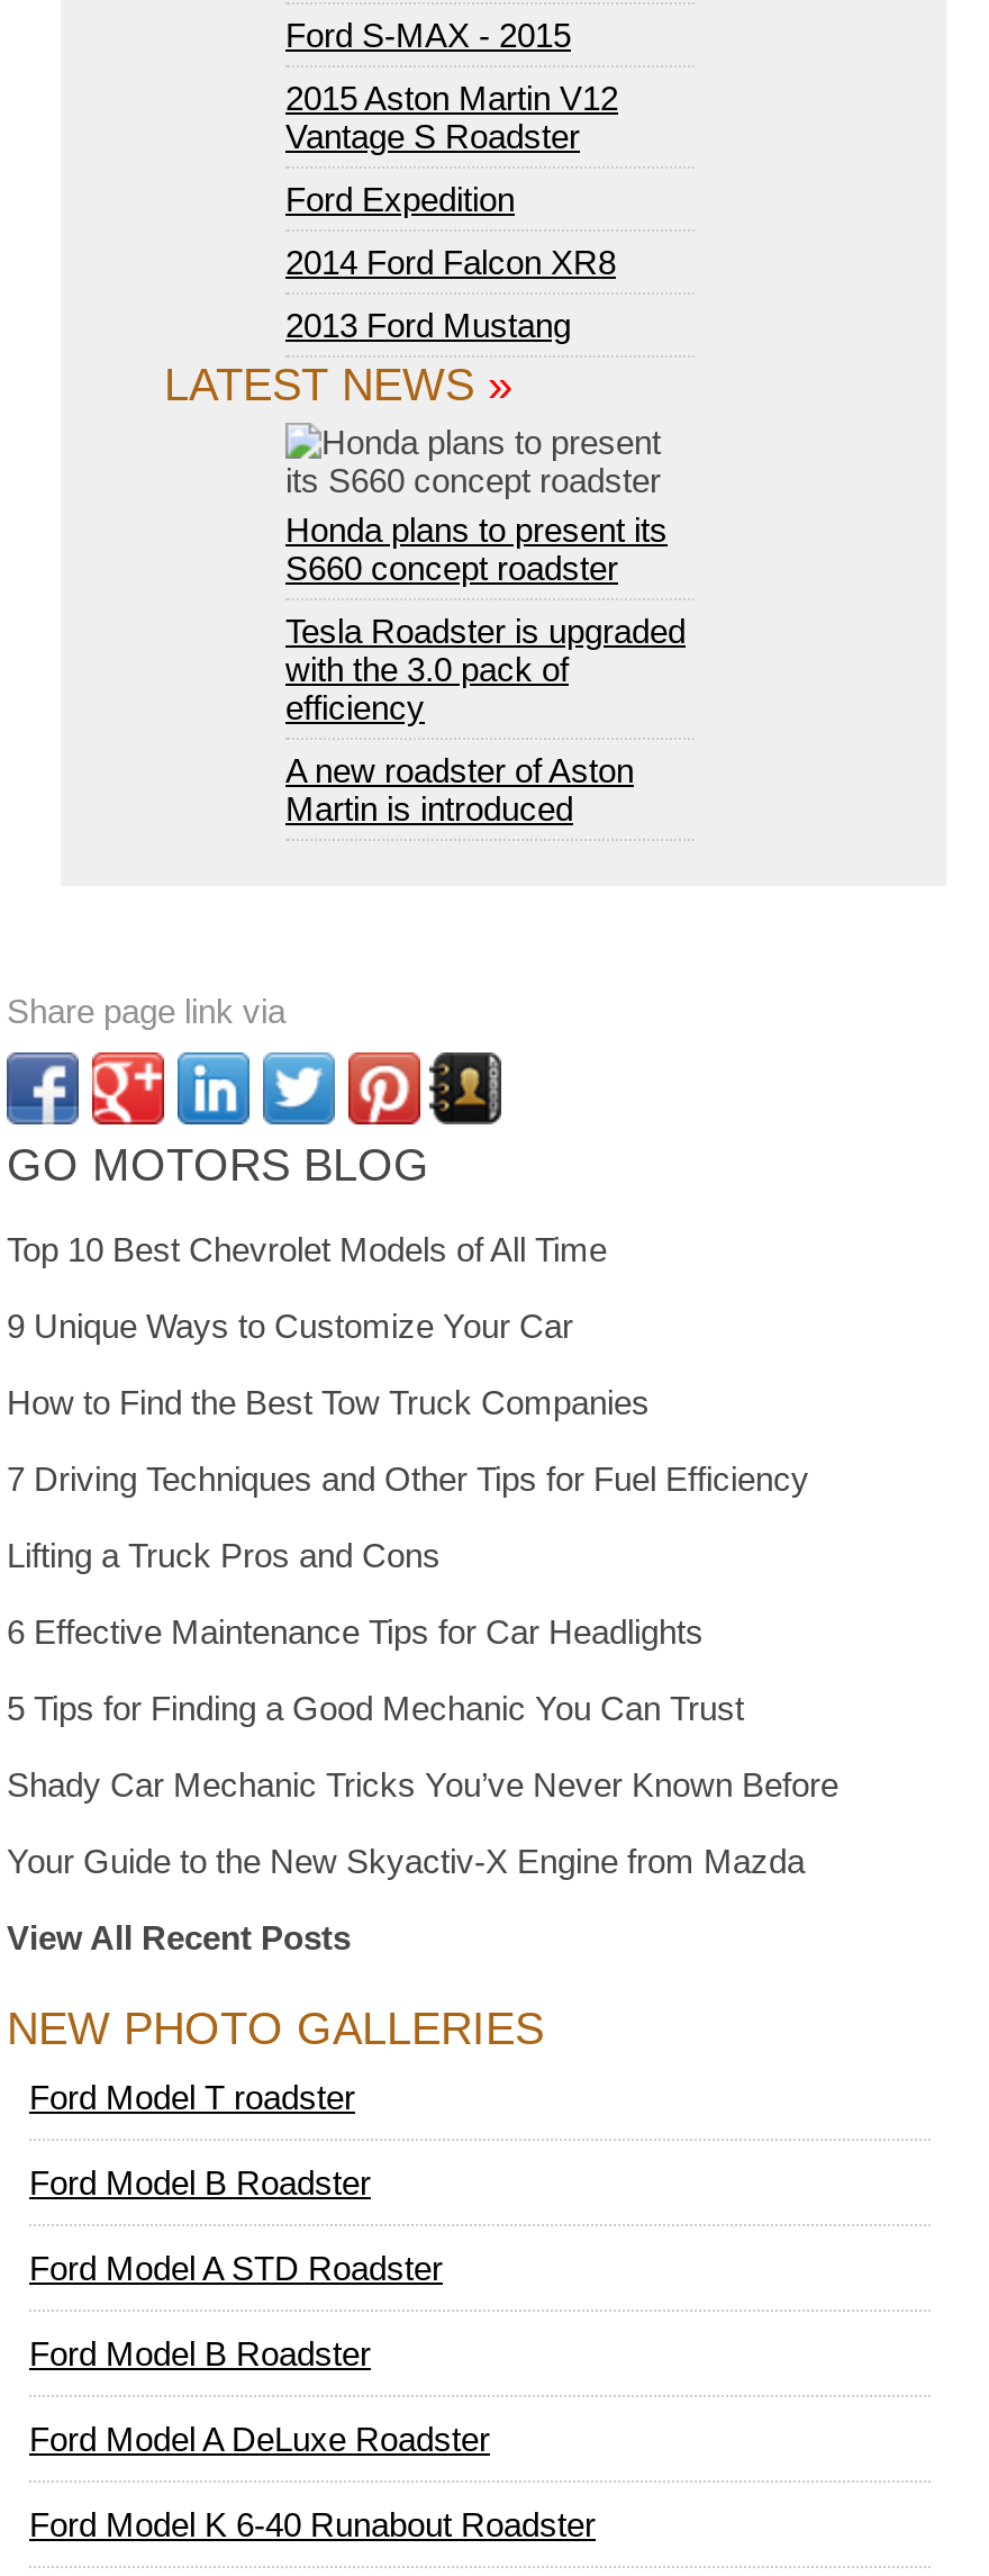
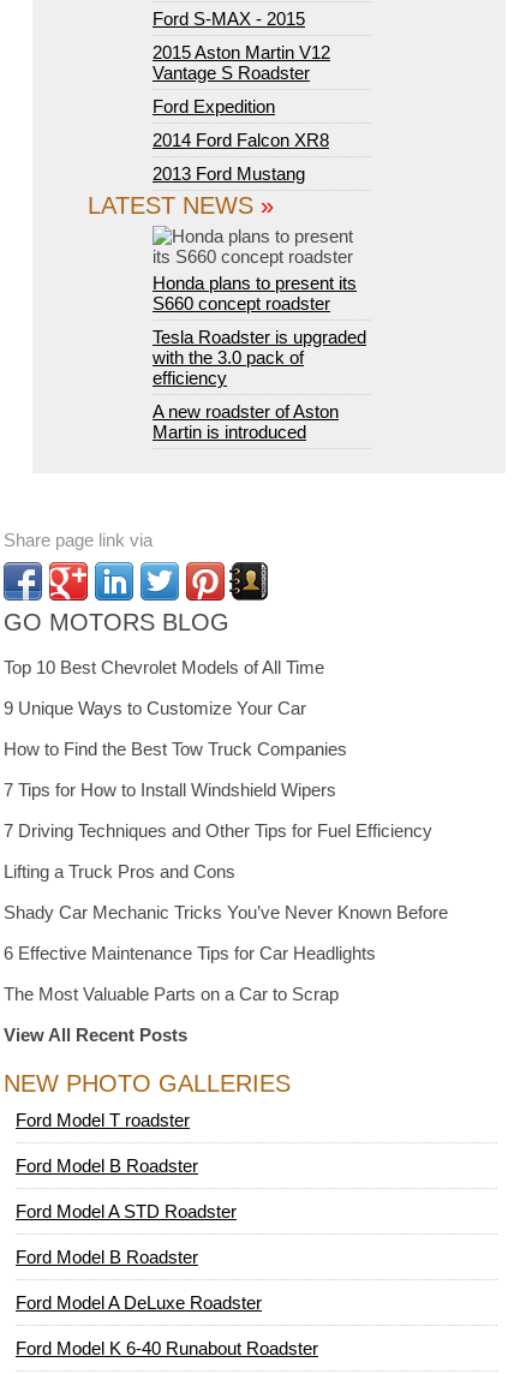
+ 7 Tips for How to Install Windshield Wipers

moved down: 7 Driving Techniques and Other Tips for Fuel Efficiency | Lifting a Truck Pros and Cons

moved down: 6 Effective Maintenance Tips for Car Headlights

- 5 Tips for Finding a Good Mechanic You Can Trust

moved up: Shady Car Mechanic Tricks You’ve Never Known Before

- Your Guide to the New Skyactiv-X Engine from Mazda
+ The Most Valuable Parts on a Car to Scrap
